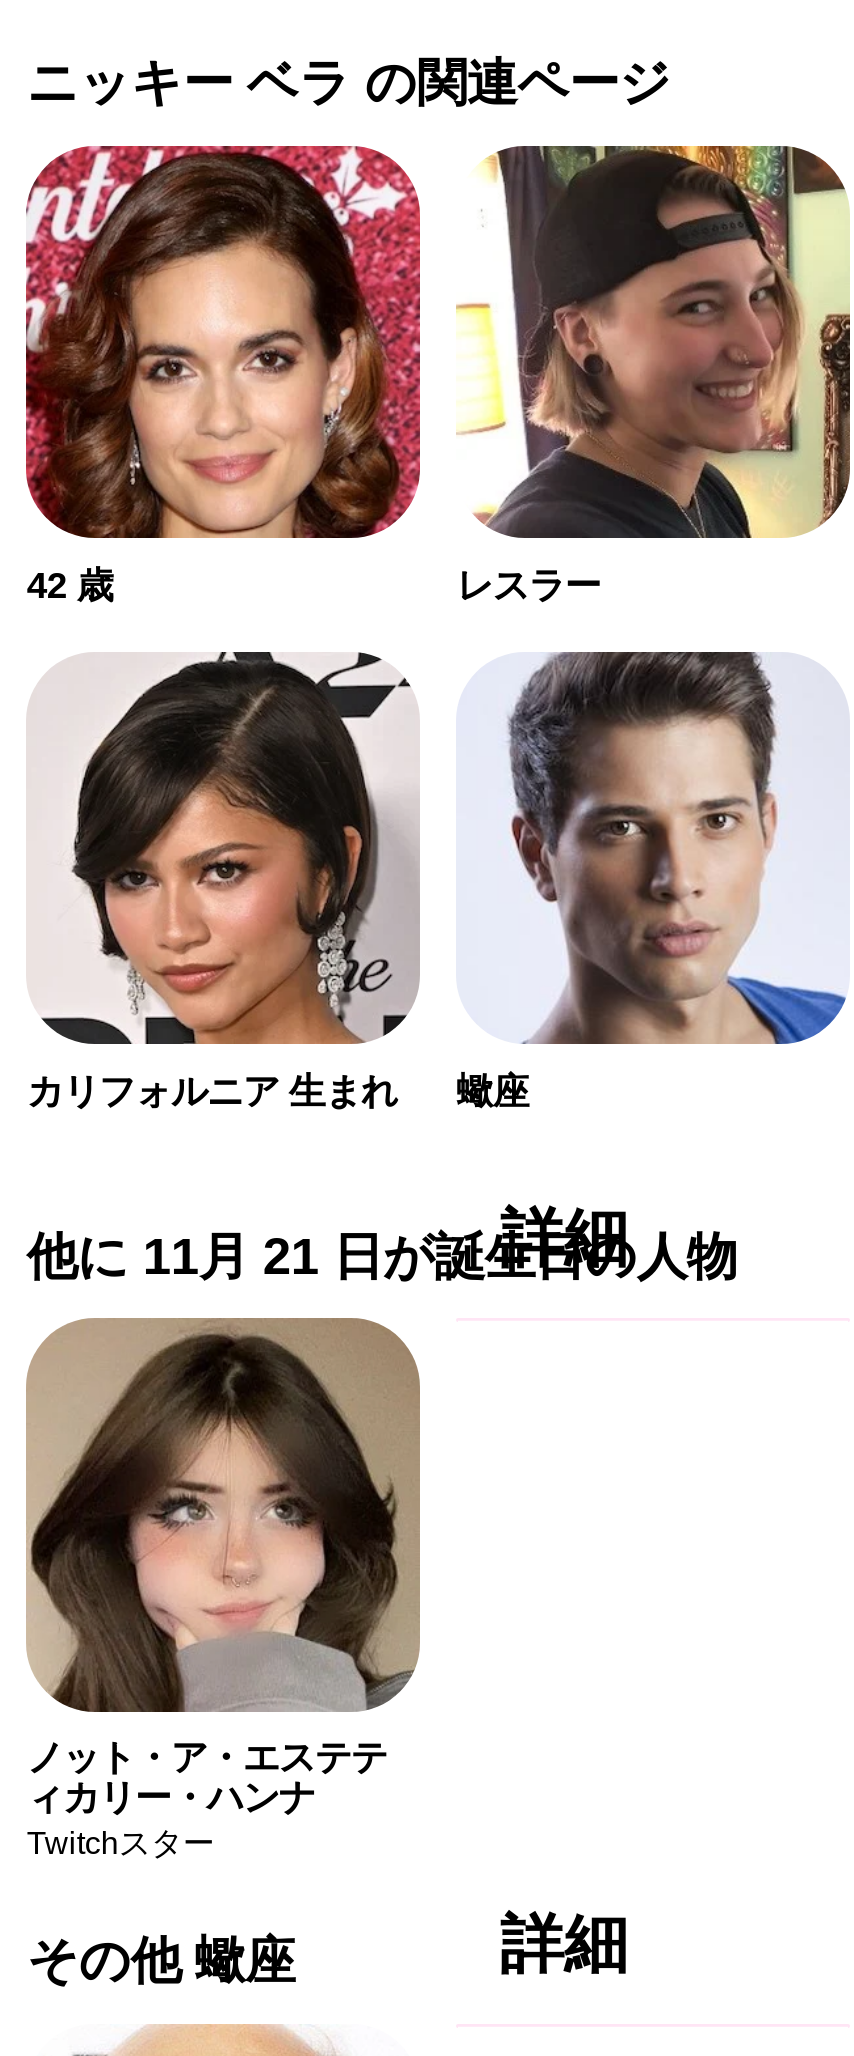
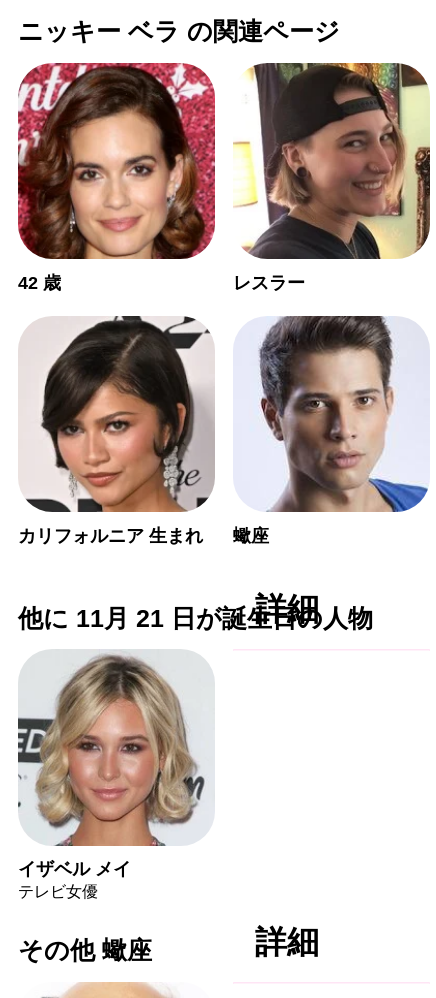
- [image]
- ノット・ア・エステテ
- ィカリー・ハンナ
- Twitchスター
+ [image]
+ イザベル メイ
+ テレビ女優
